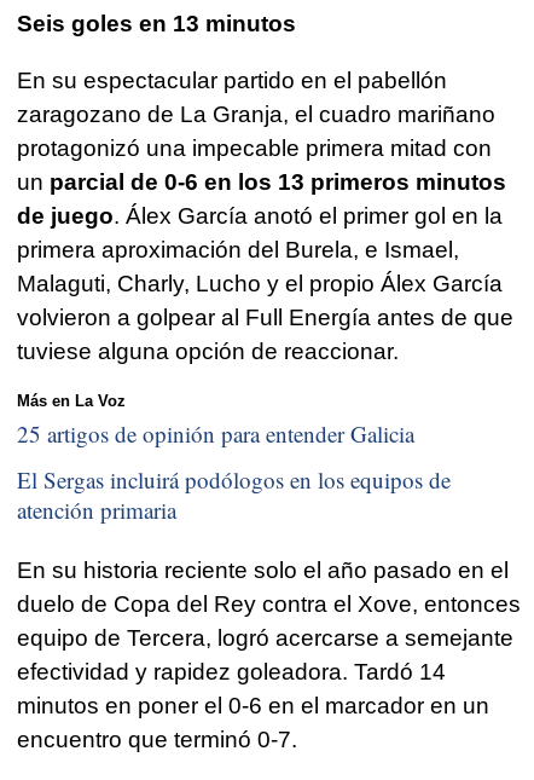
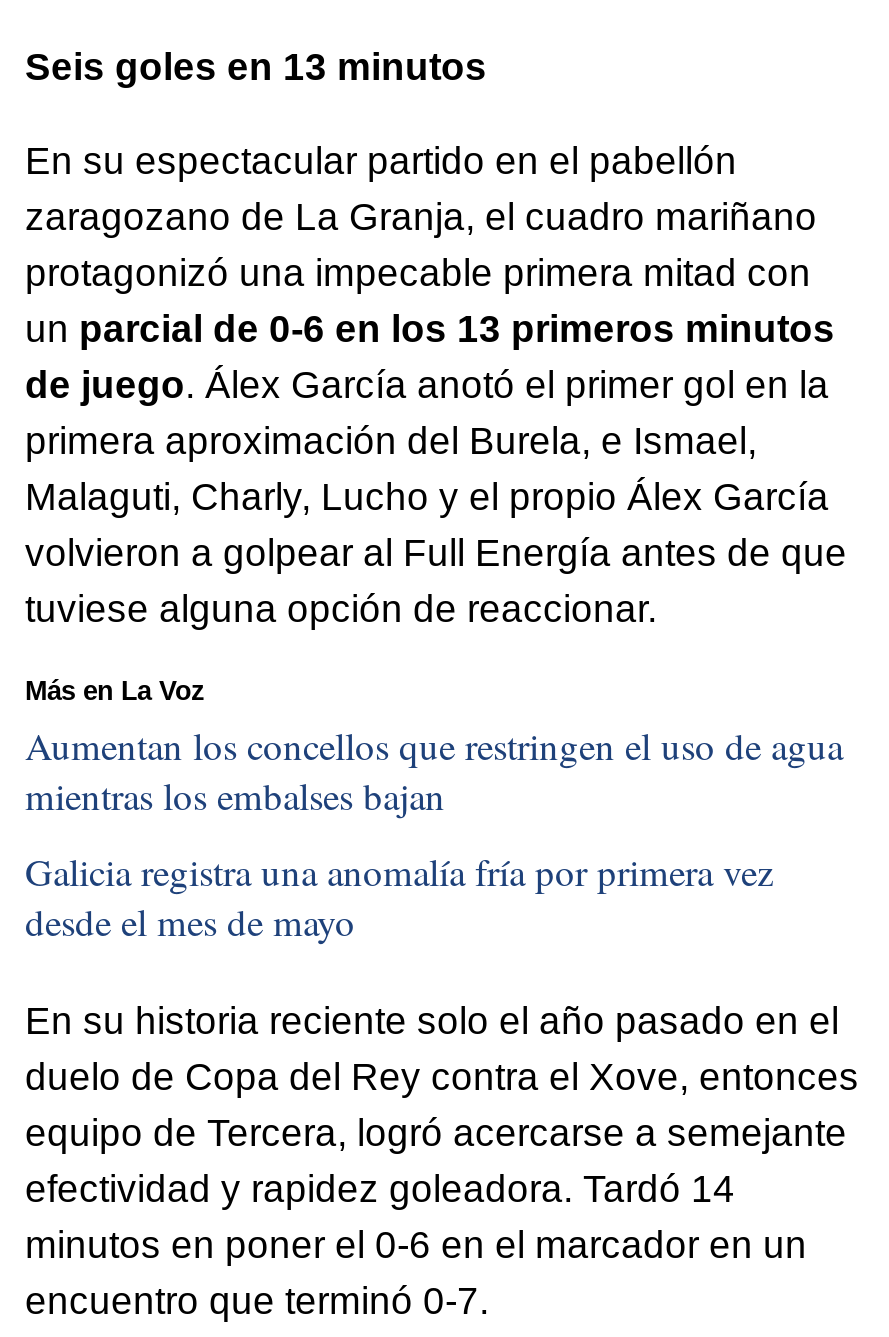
- 25 artigos de opinión para entender Galicia
+ Aumentan los concellos que restringen el uso de agua
+ mientras los embalses bajan

- El Sergas incluirá podólogos en los equipos de
- atención primaria
+ Galicia registra una anomalía fría por primera vez
+ desde el mes de mayo
